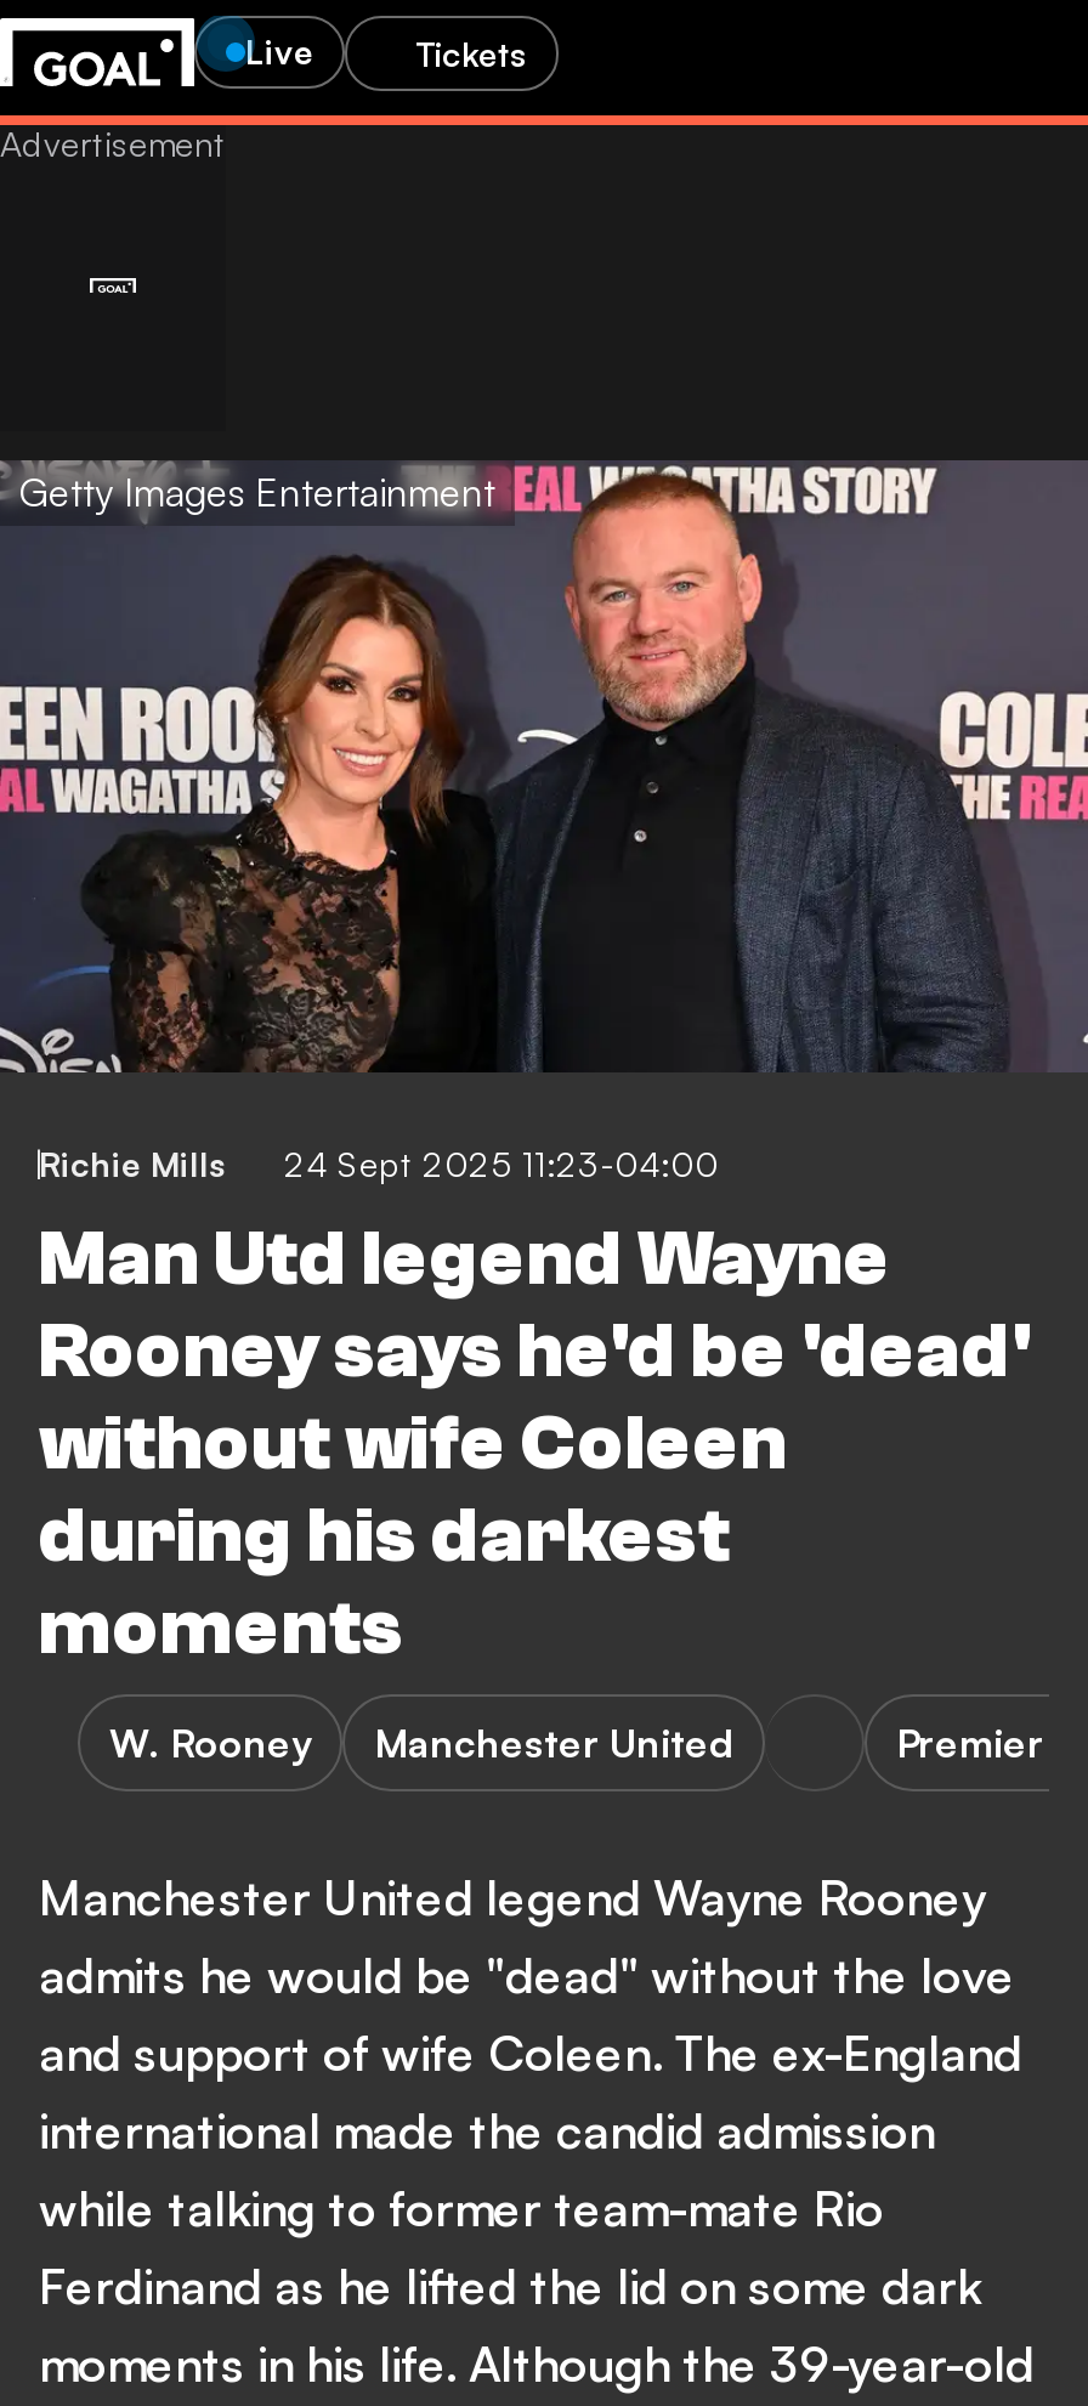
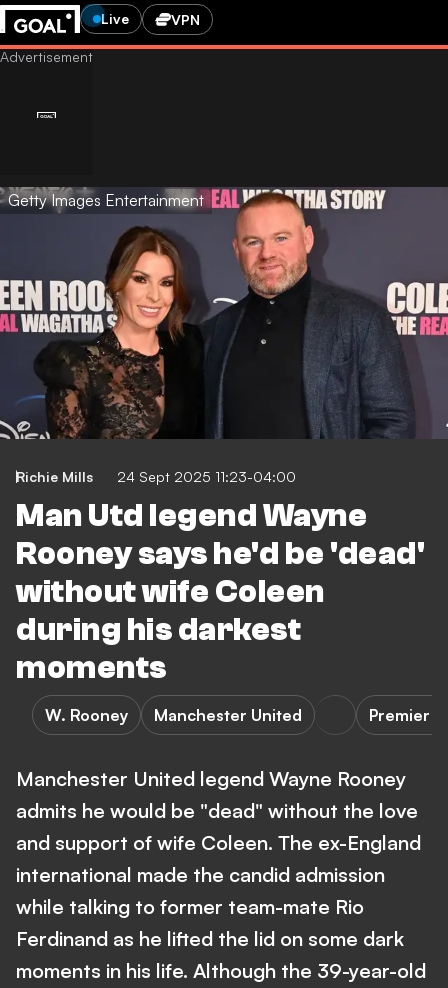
- Tickets
+ VPN
